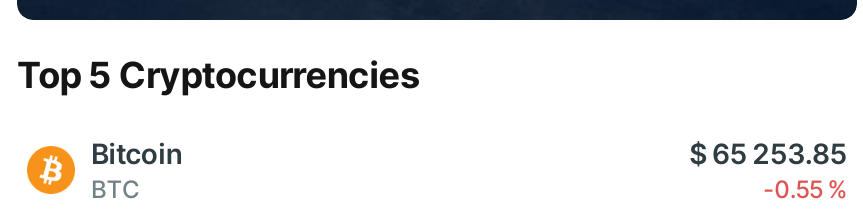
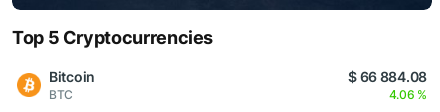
- $ 65 253.85
+ $ 66 884.08

- -0.55 %
+ 4.06 %
